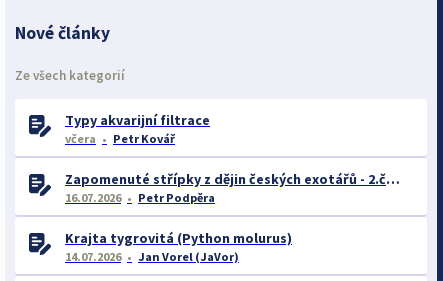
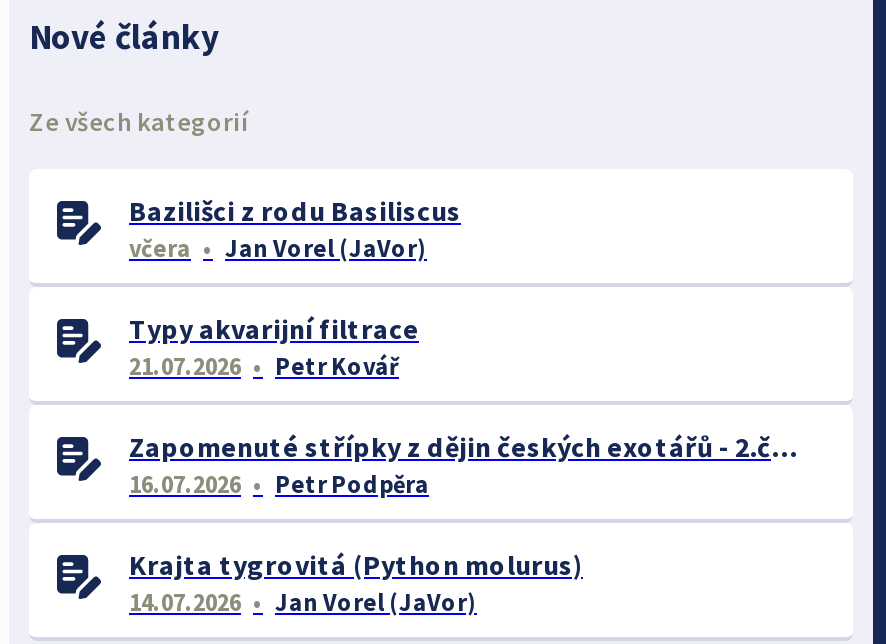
+ Bazilišci z rodu Basiliscus
+ včera
+ Jan Vorel (JaVor)

- včera
+ 21.07.2026
